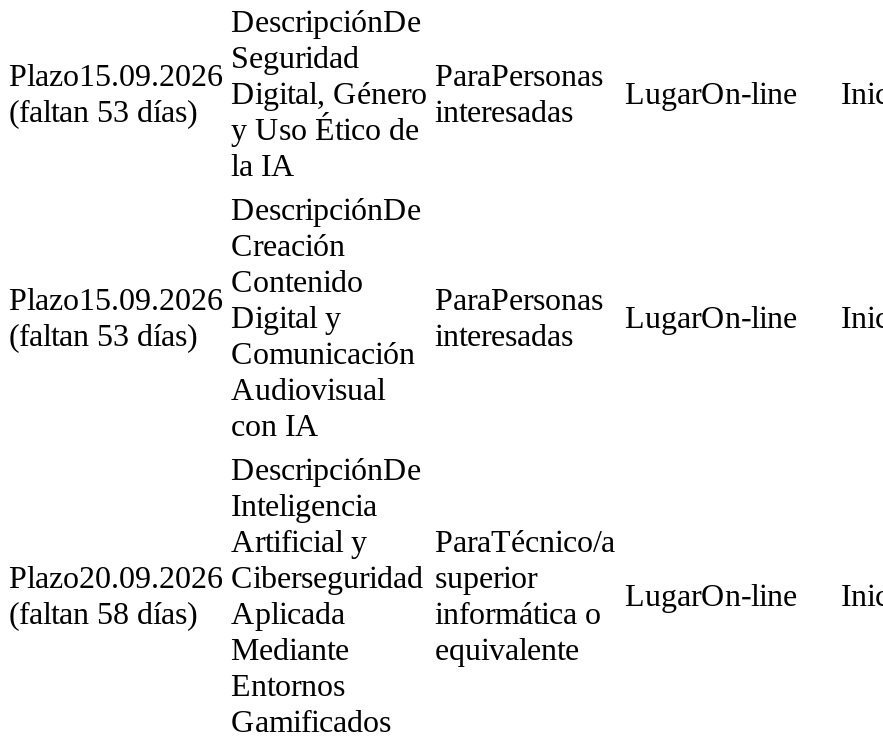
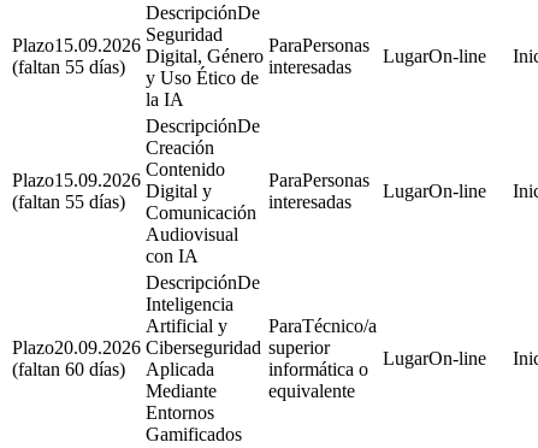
- (faltan 53 días)
+ (faltan 55 días)

- (faltan 53 días)
+ (faltan 55 días)

- (faltan 58 días) Aplicada
+ (faltan 60 días) Aplicada
